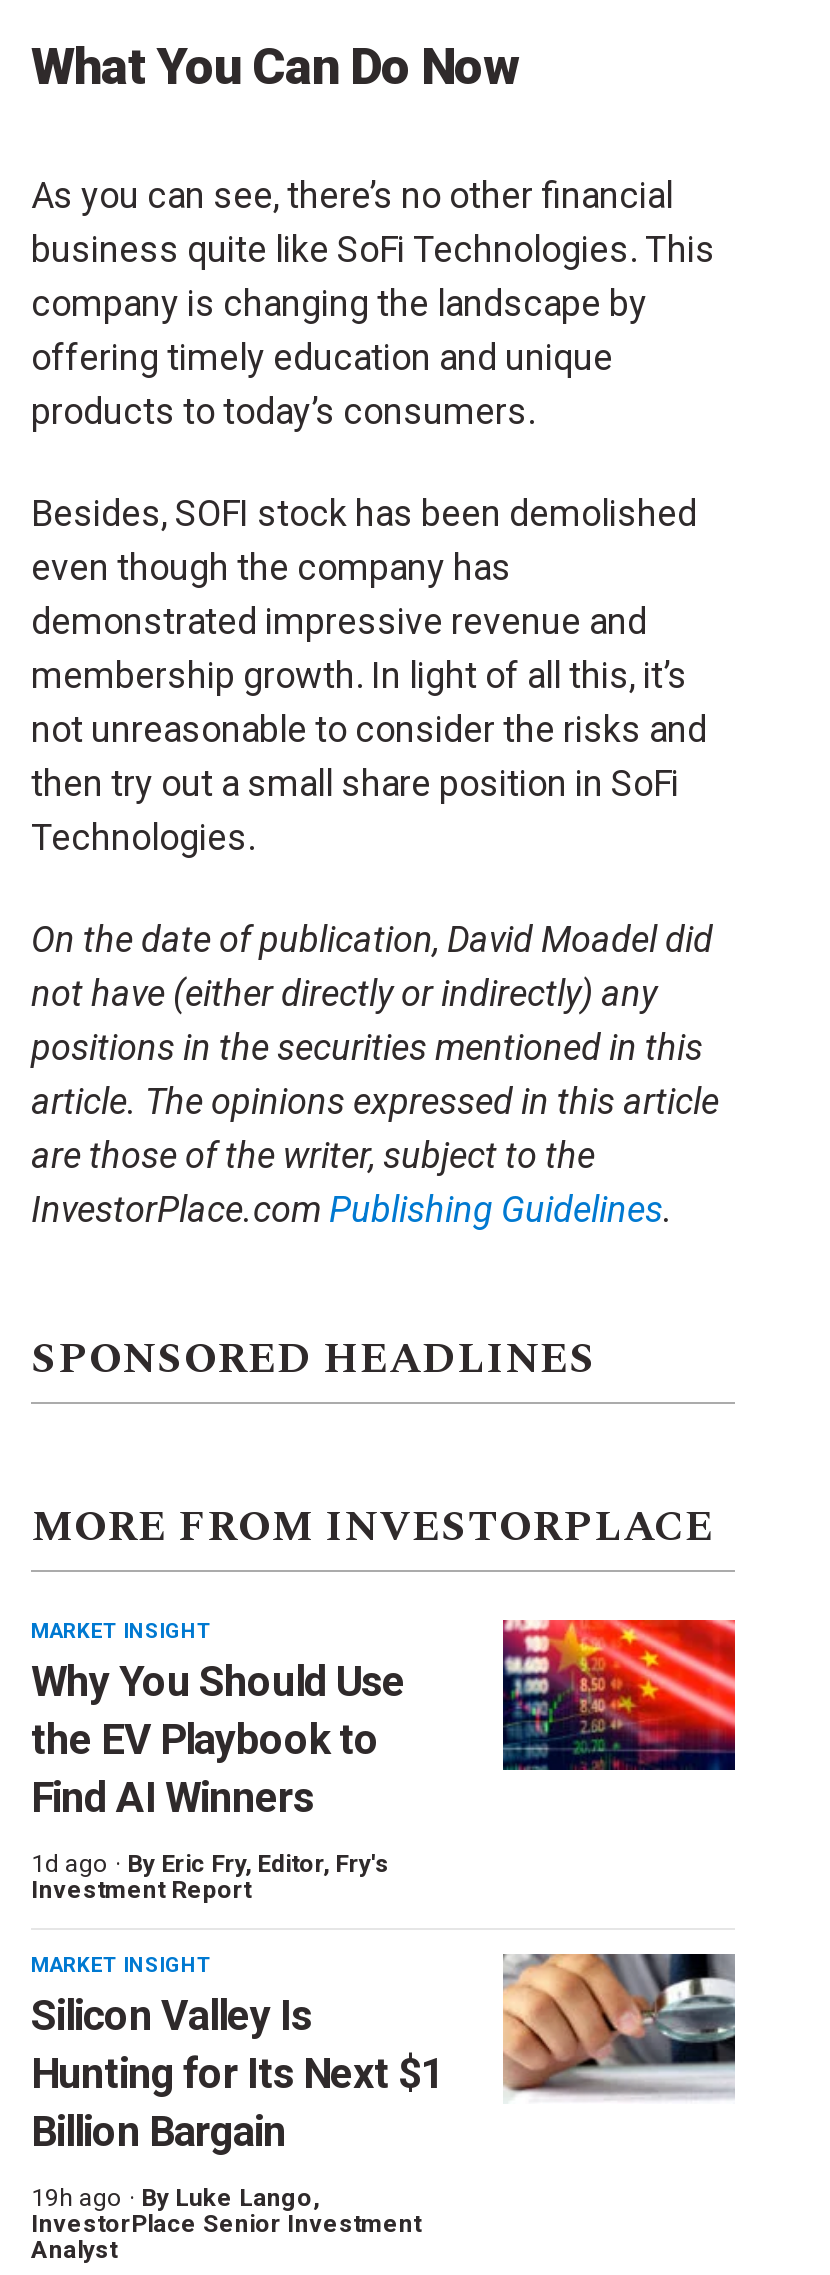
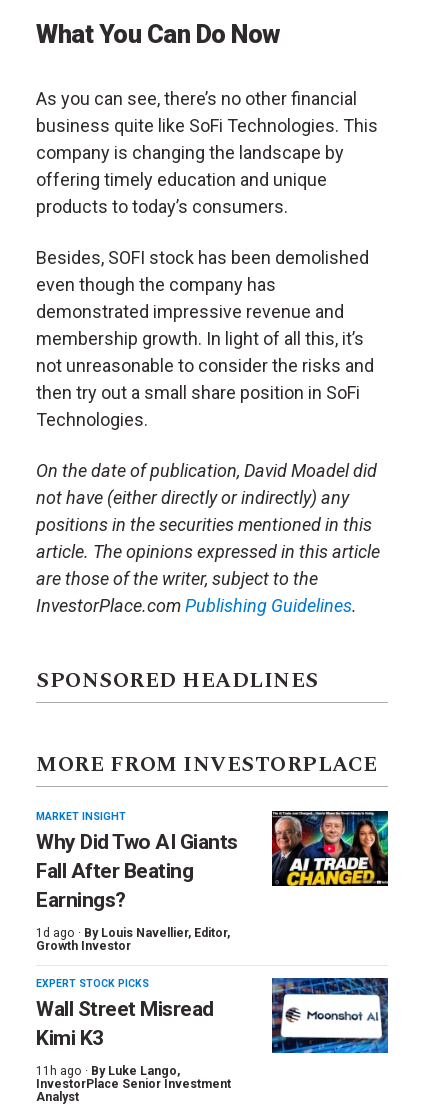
- [image]
+ [image]

- Why You Should Use
- the EV Playbook to
- Find AI Winners
+ Why Did Two AI Giants
+ Fall After Beating
+ Earnings?

- 1d ago · By Eric Fry, Editor, Fry's
- Investment Report
+ 1d ago · By Louis Navellier, Editor,
+ Growth Investor

- MARKET INSIGHT
- Silicon Valley Is
- Hunting for Its Next $1
- Billion Bargain
+ EXPERT STOCK PICKS
+ Wall Street Misread
+ Kimi K3

- [image]
+ [image]

- 19h ago · By Luke Lango,
+ 11h ago · By Luke Lango,
